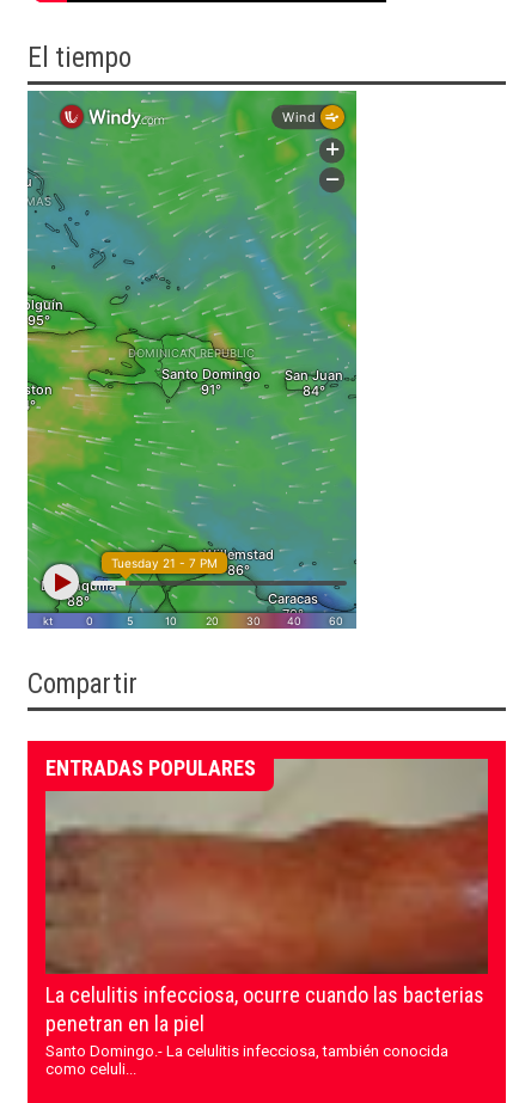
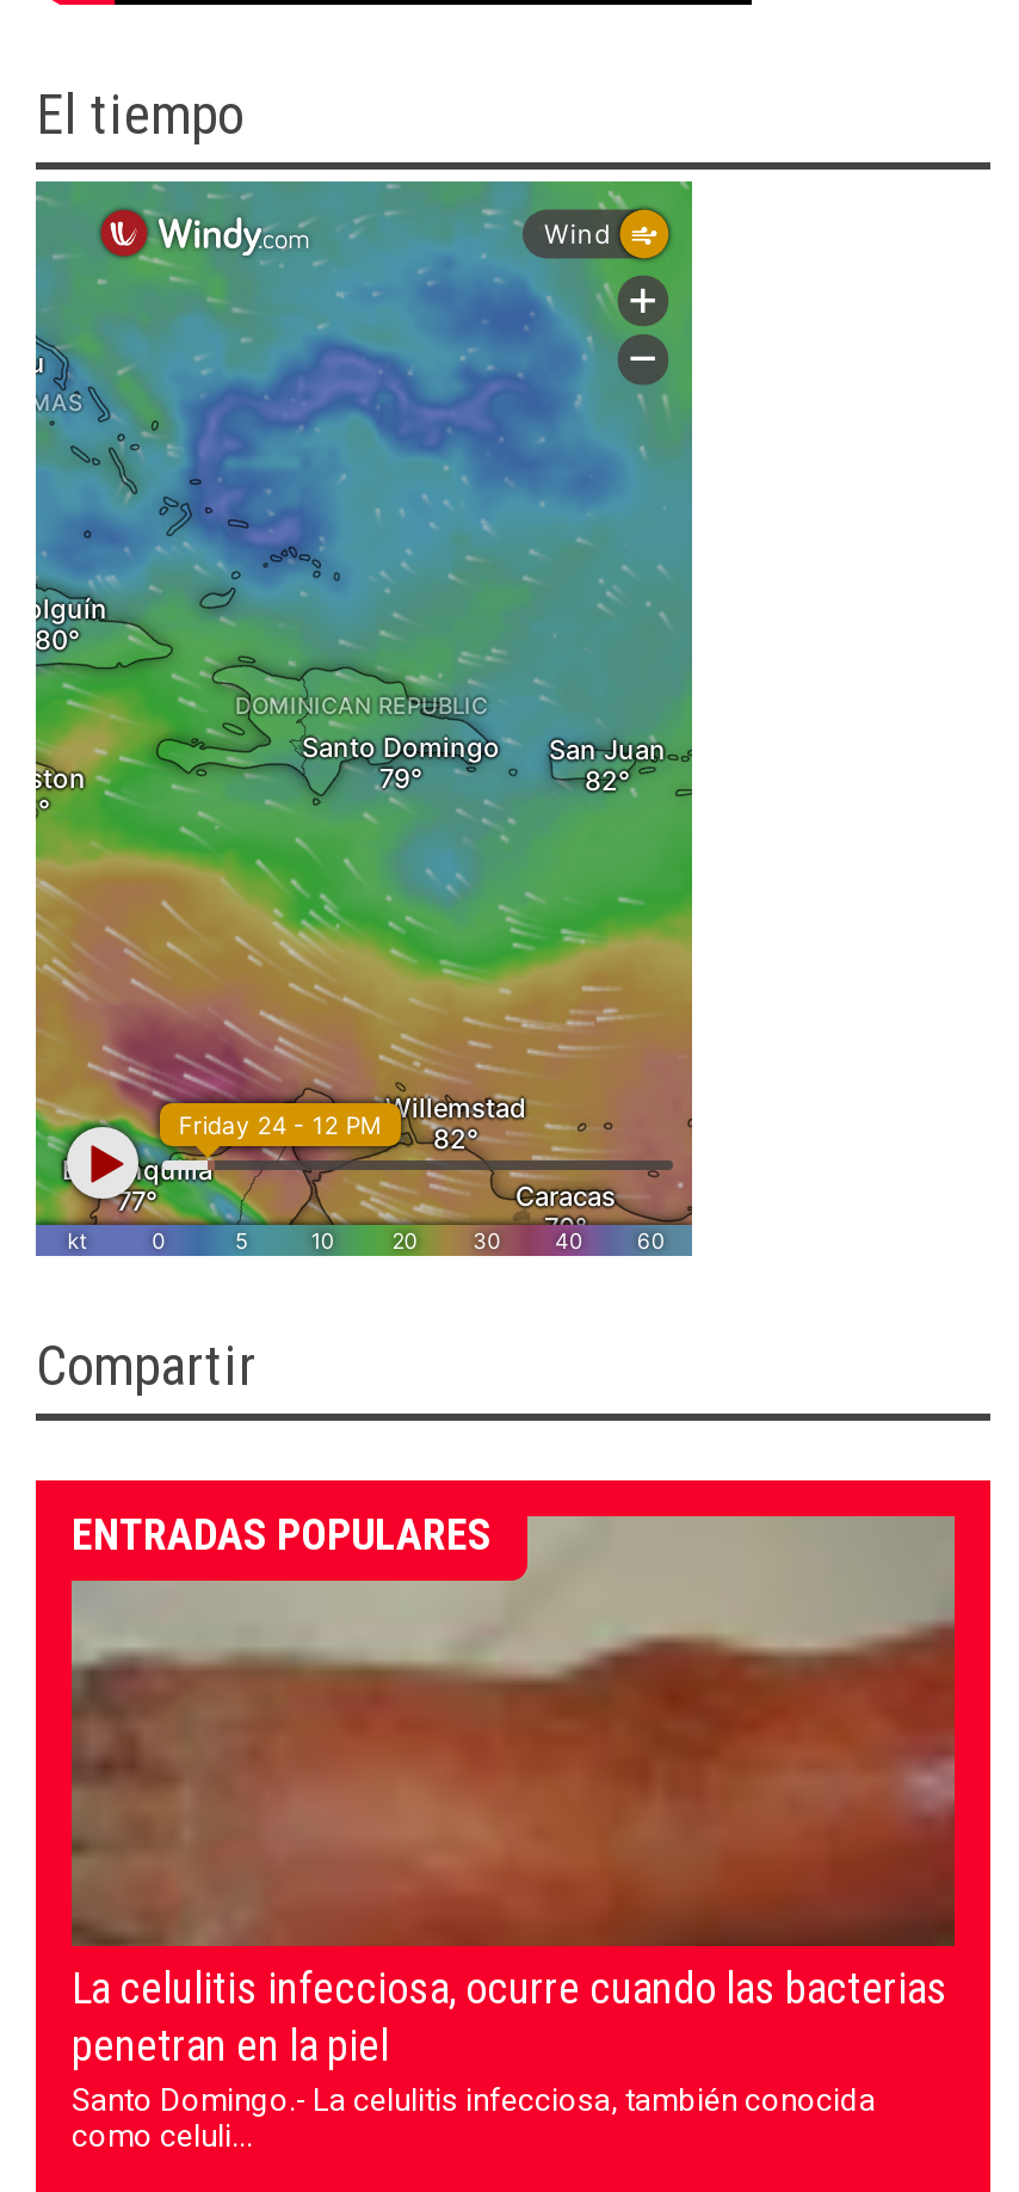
- [image]
+ [image]
